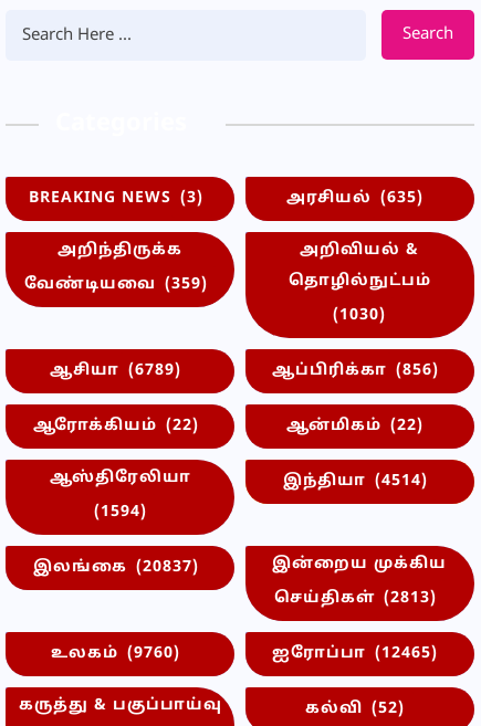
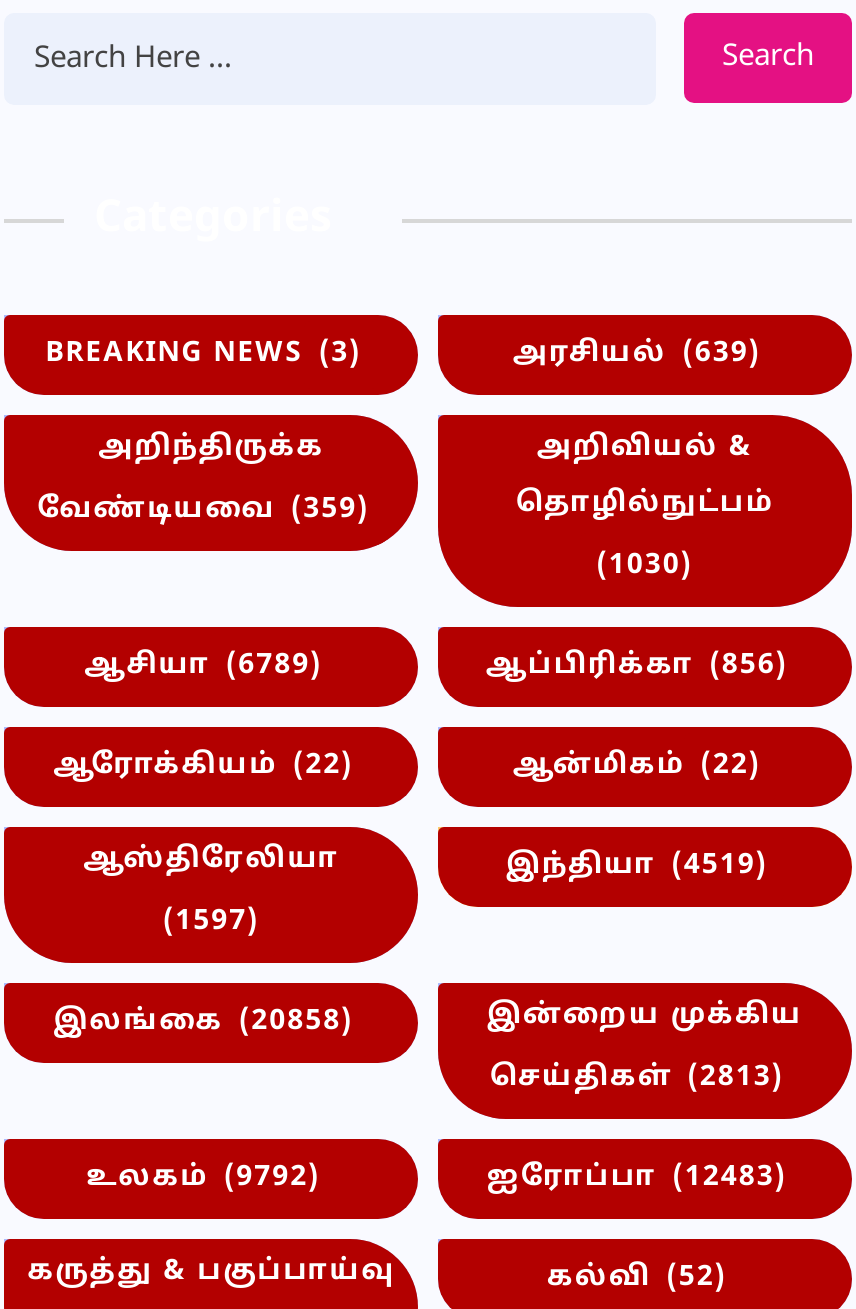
- அரசியல் (635)
+ அரசியல் (639)

- இந்தியா (4514)
+ இந்தியா (4519)

- (1594)
+ (1597)

- இலங்கை (20837)
+ இலங்கை (20858)

- உலகம் (9760)
+ உலகம் (9792)

- ஐரோப்பா (12465)
+ ஐரோப்பா (12483)
